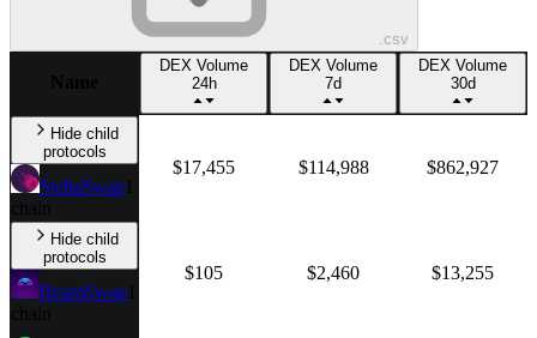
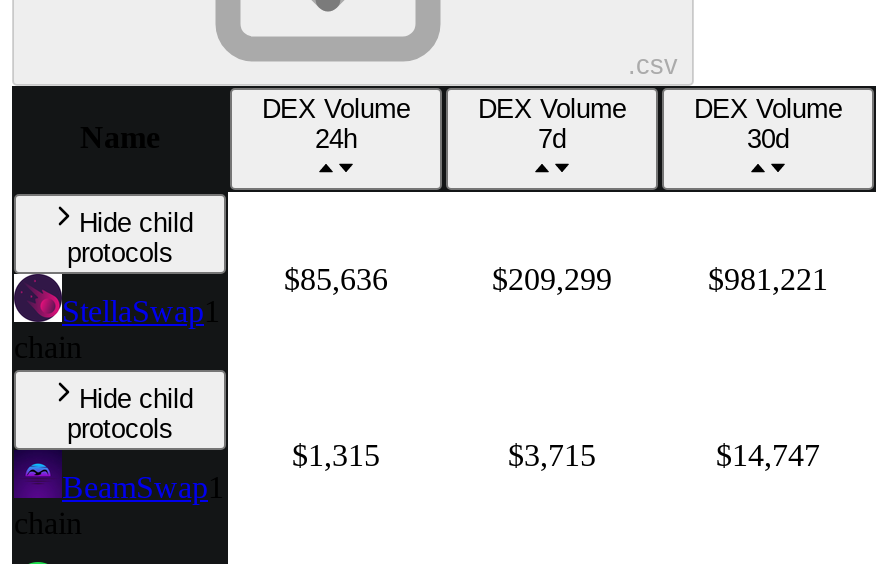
- $17,455
+ $85,636

- $114,988
+ $209,299

- $862,927
+ $981,221

- $105
+ $1,315

- $2,460
+ $3,715

- $13,255
+ $14,747
